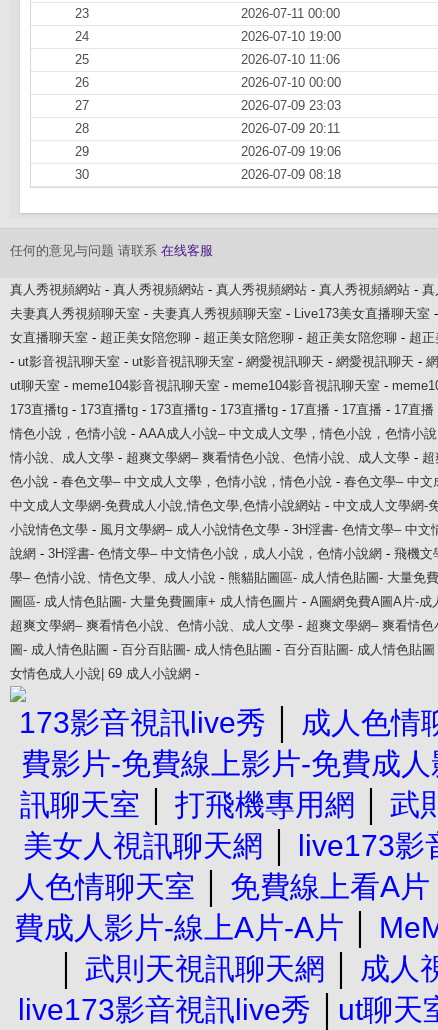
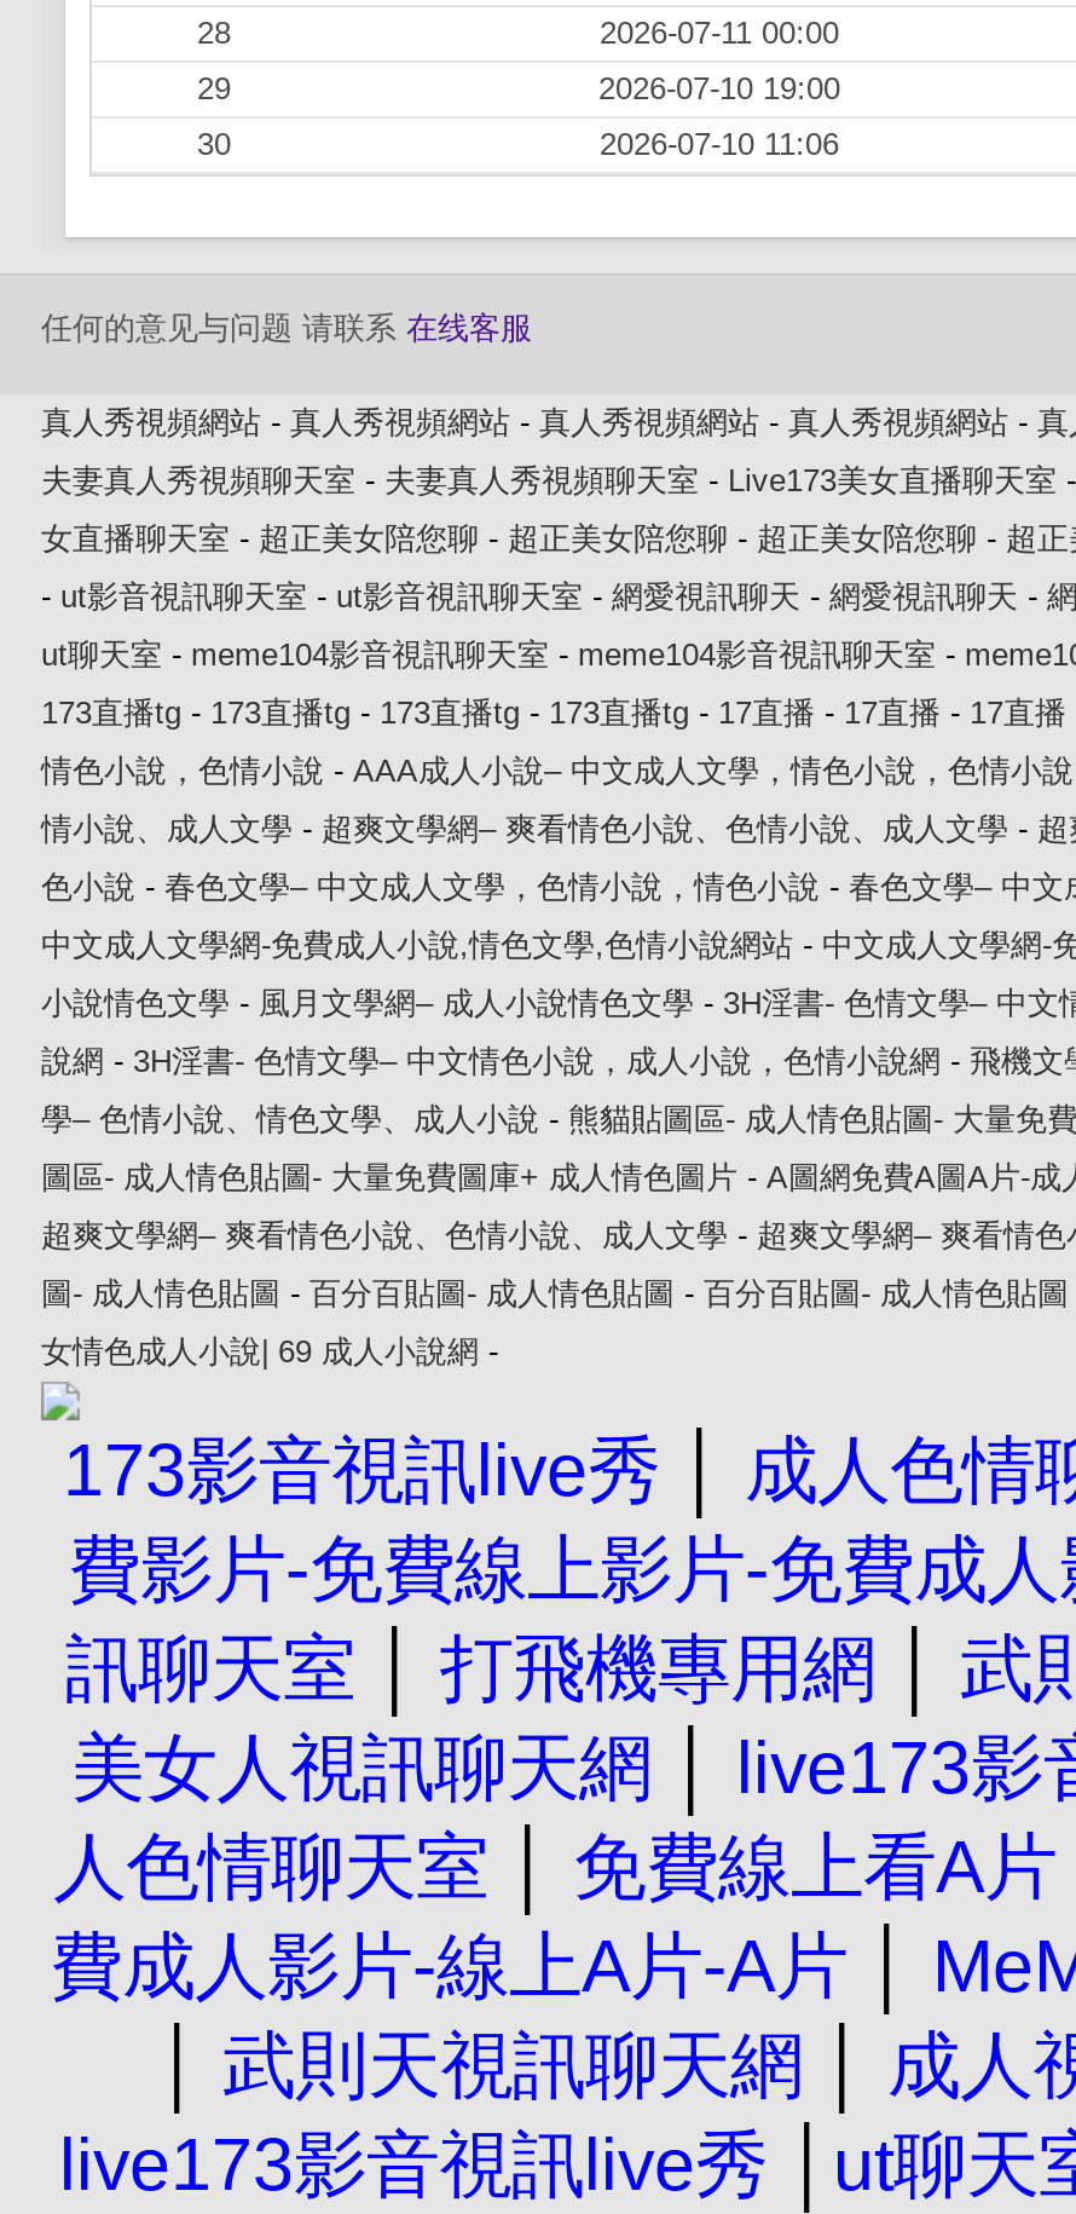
- 23
+ 28

- 24
+ 29

- 25
+ 30

- 26
- 2026-07-10 00:00
- 27
- 2026-07-09 23:03
- 28
- 2026-07-09 20:11
- 29
- 2026-07-09 19:06
- 30
- 2026-07-09 08:18
